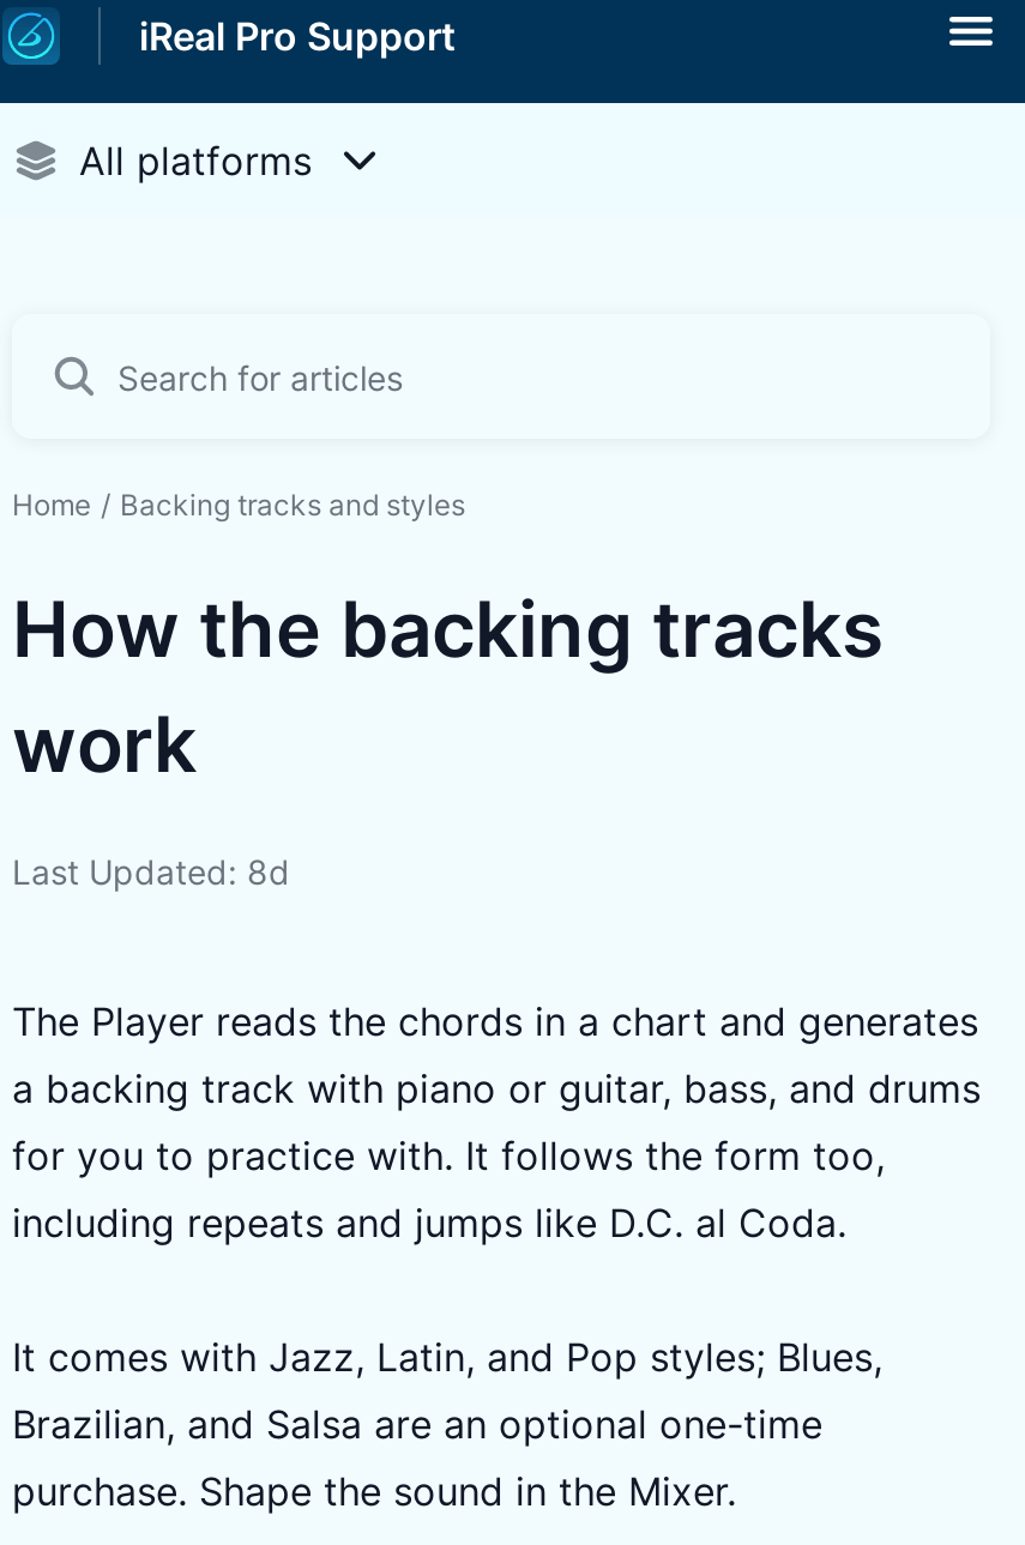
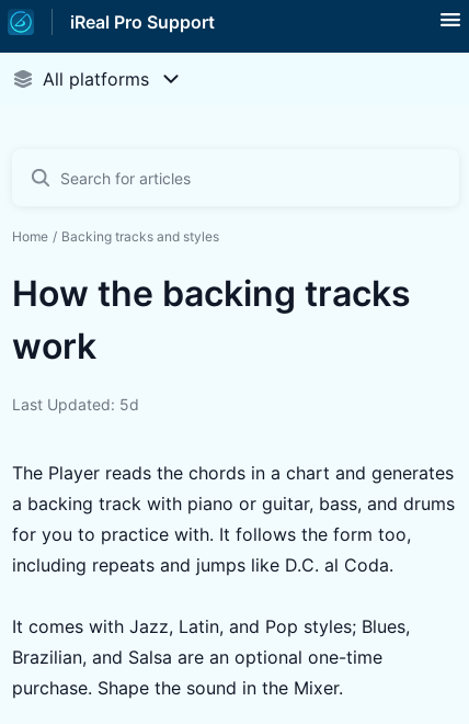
- Last Updated: 8d
+ Last Updated: 5d
